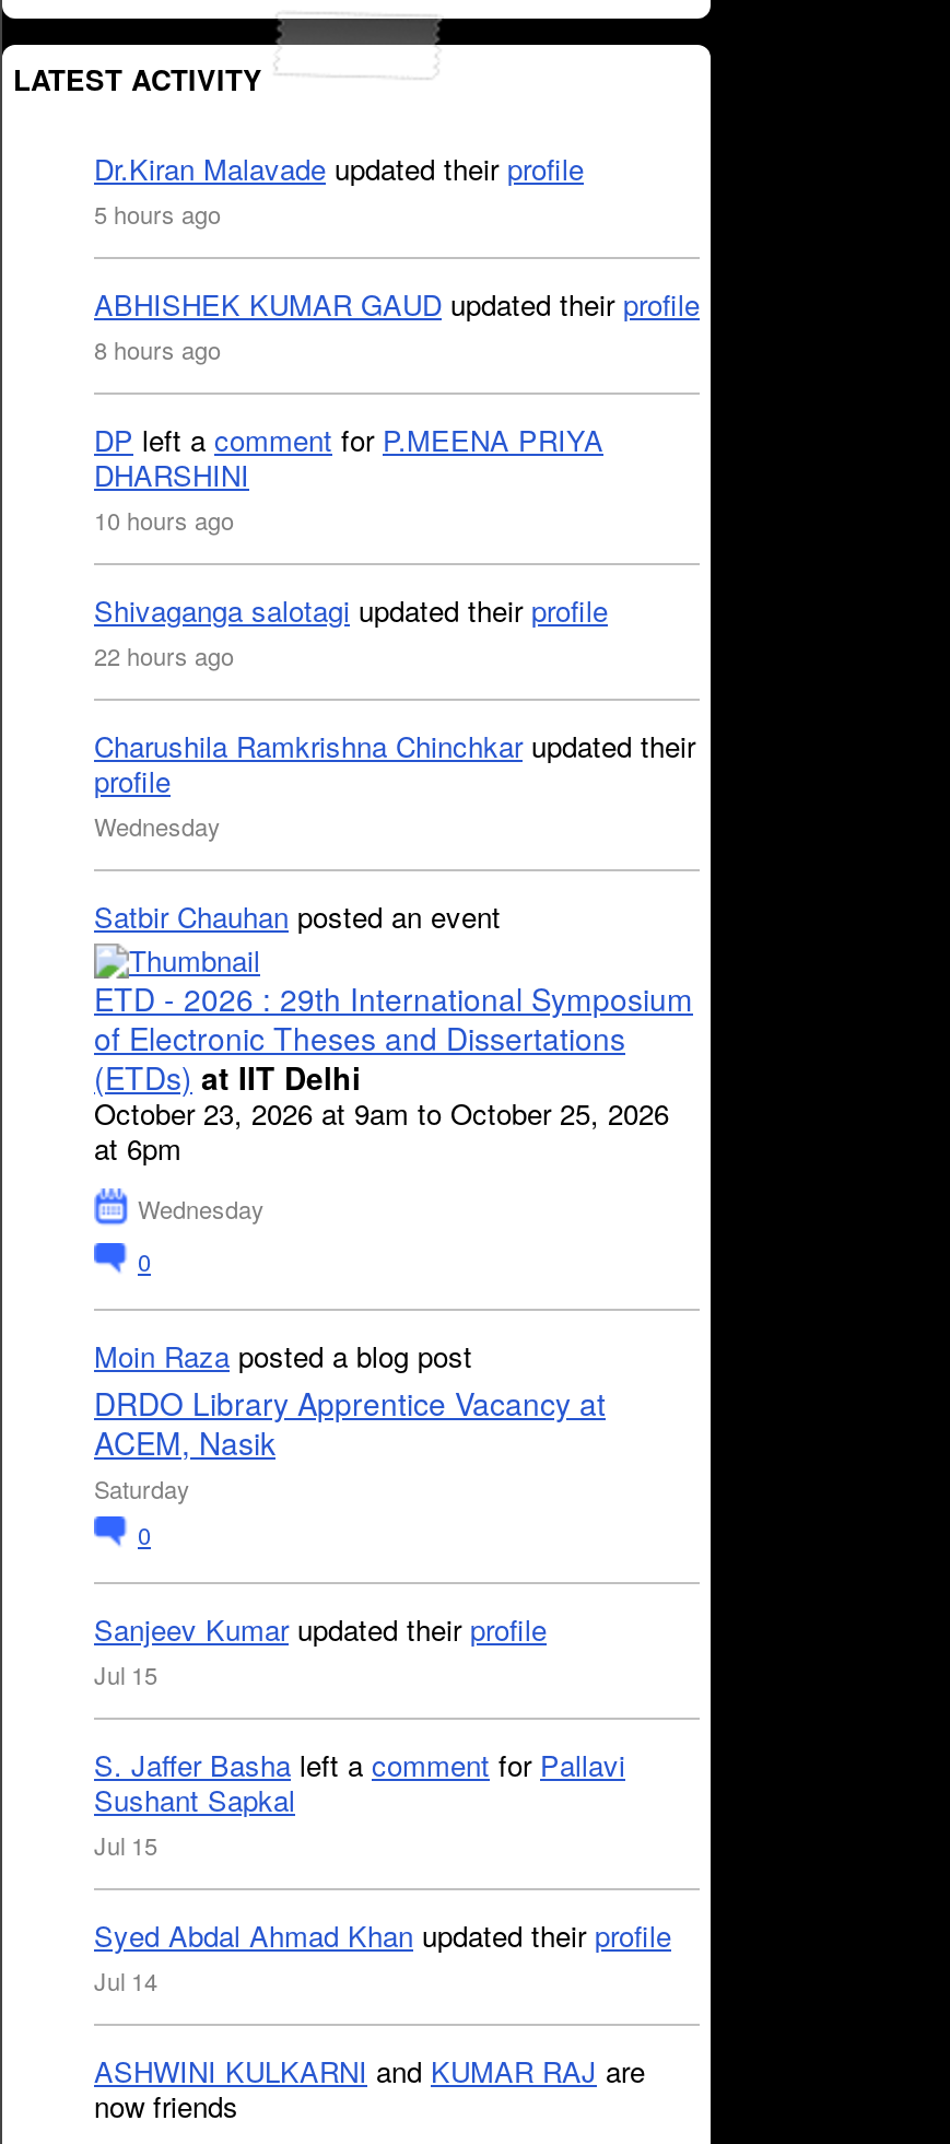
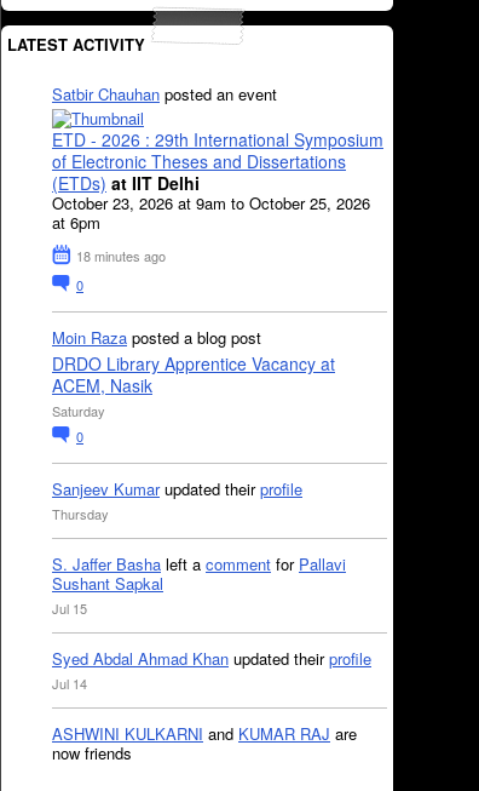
- Dr.Kiran Malavade updated their profile
- 5 hours ago
- ABHISHEK KUMAR GAUD updated their profile
- 8 hours ago
- DP left a comment for P.MEENA PRIYA
- DHARSHINI
- 10 hours ago
- Shivaganga salotagi updated their profile
- 22 hours ago
- Charushila Ramkrishna Chinchkar updated their
- profile
- Wednesday

- Wednesday
+ 18 minutes ago

- Jul 15
+ Thursday
